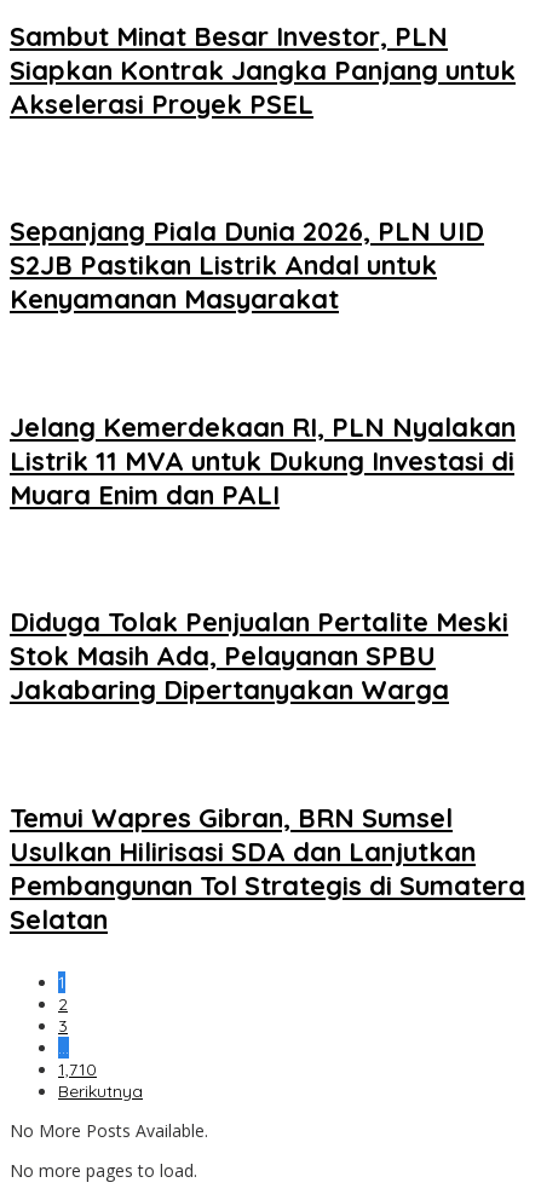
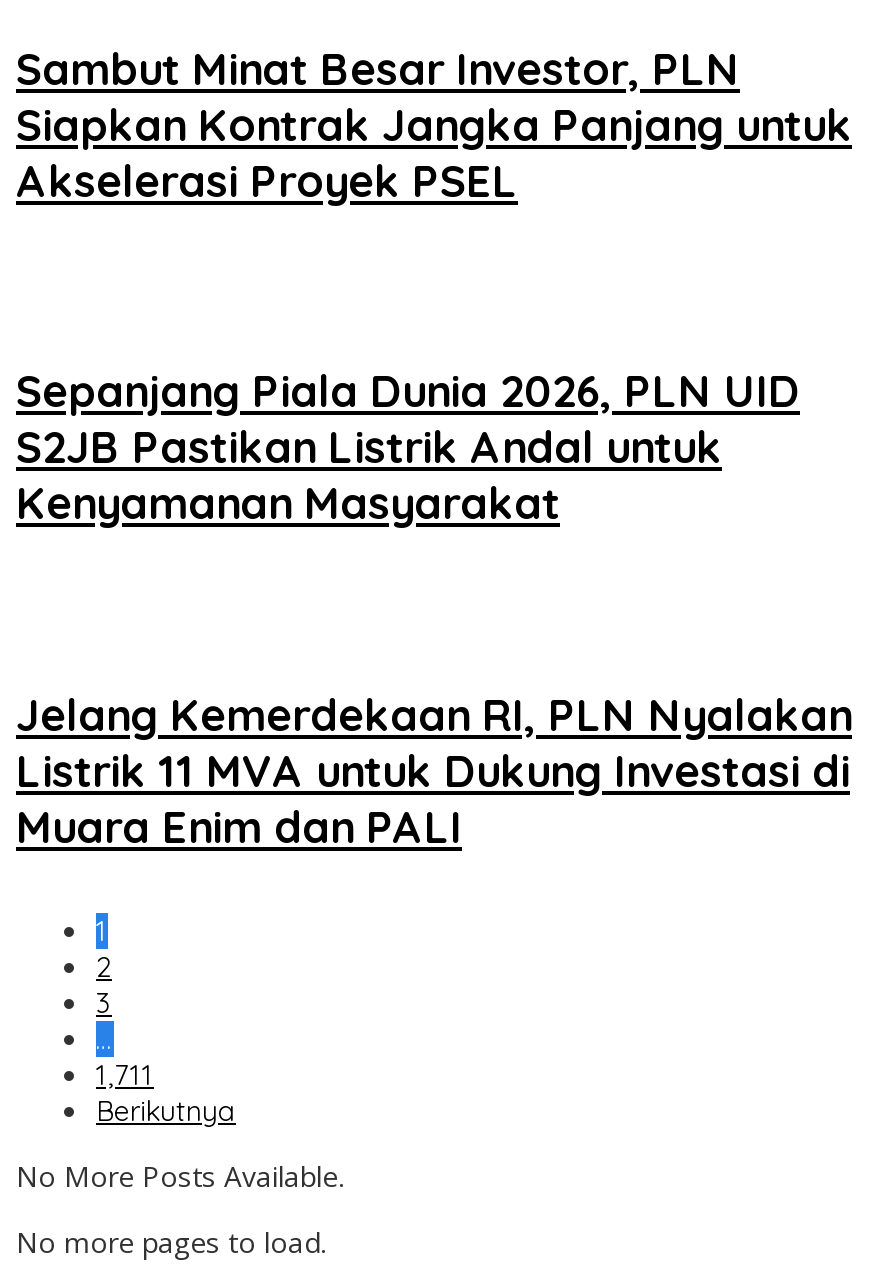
- Diduga Tolak Penjualan Pertalite Meski
- Stok Masih Ada, Pelayanan SPBU
- Jakabaring Dipertanyakan Warga

- Temui Wapres Gibran, BRN Sumsel
- Usulkan Hilirisasi SDA dan Lanjutkan
- Pembangunan Tol Strategis di Sumatera
- Selatan

- 1,710
+ 1,711
